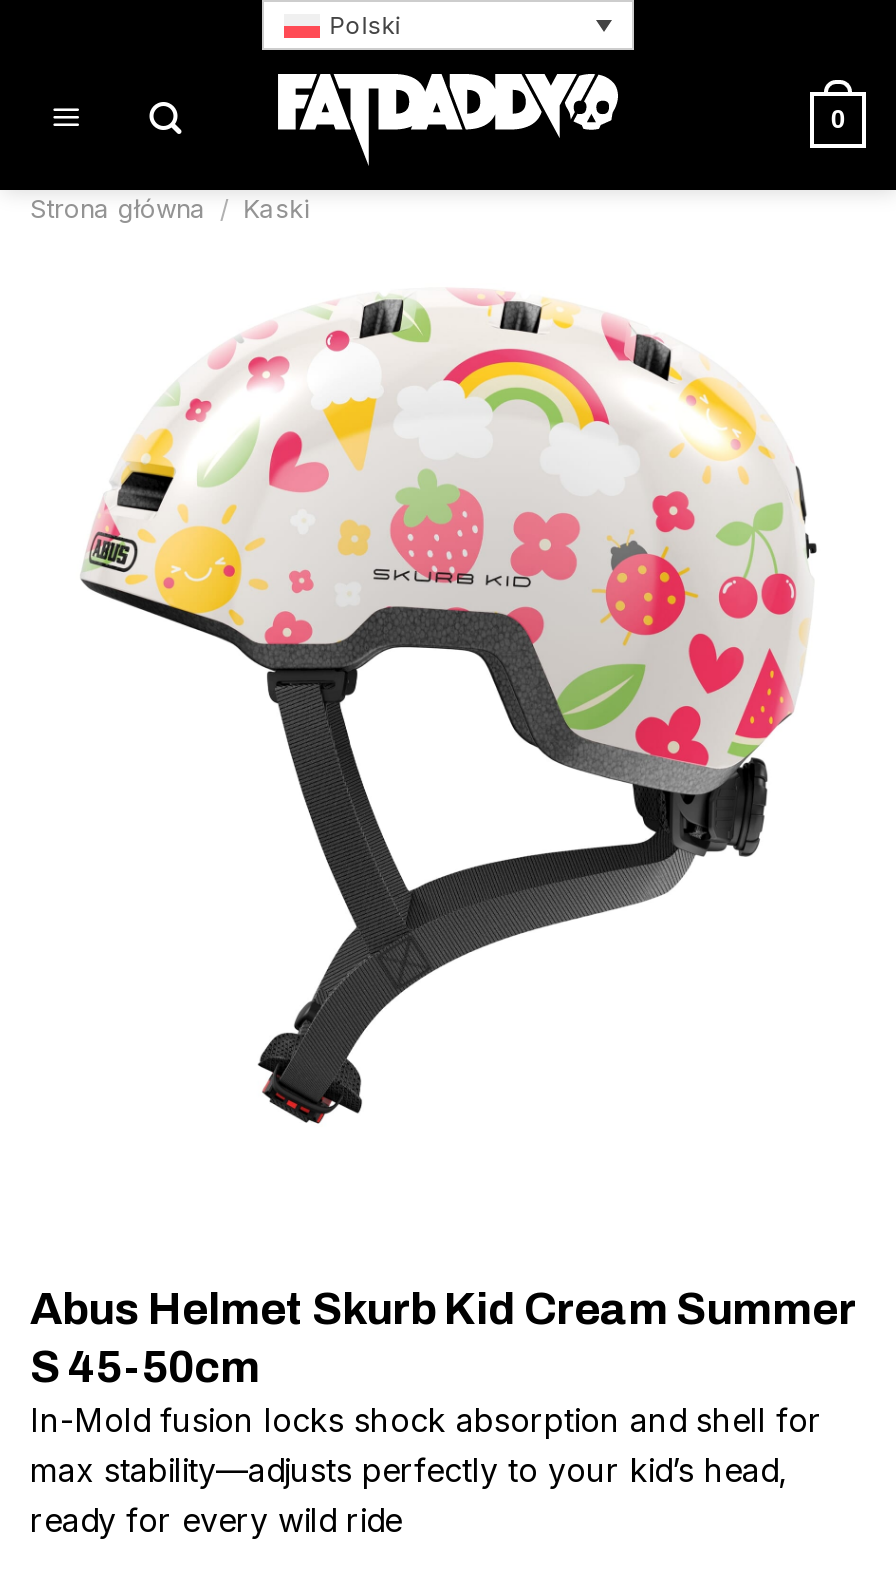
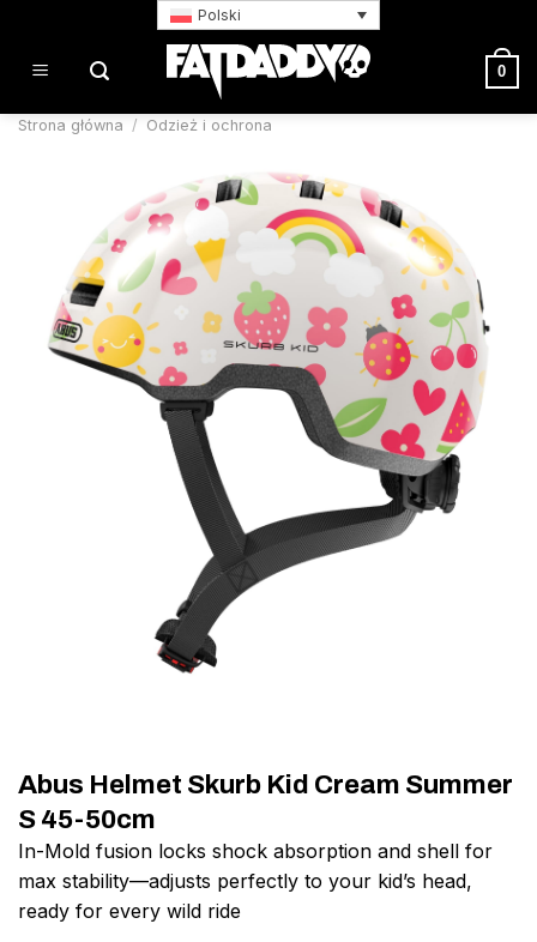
- Strona główna / Kaski
+ Strona główna / Odzież i ochrona
